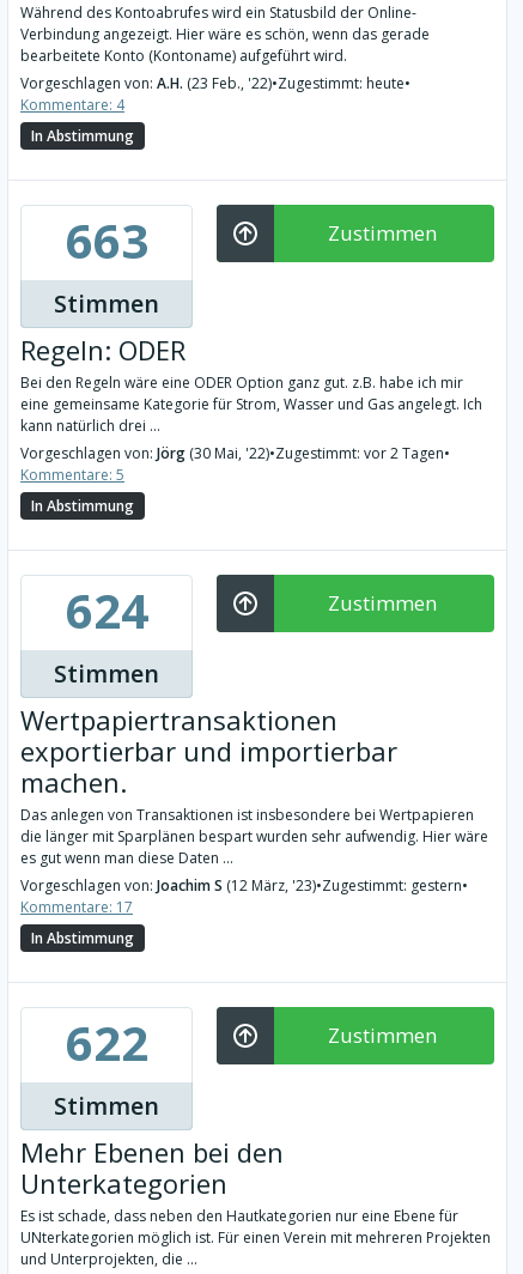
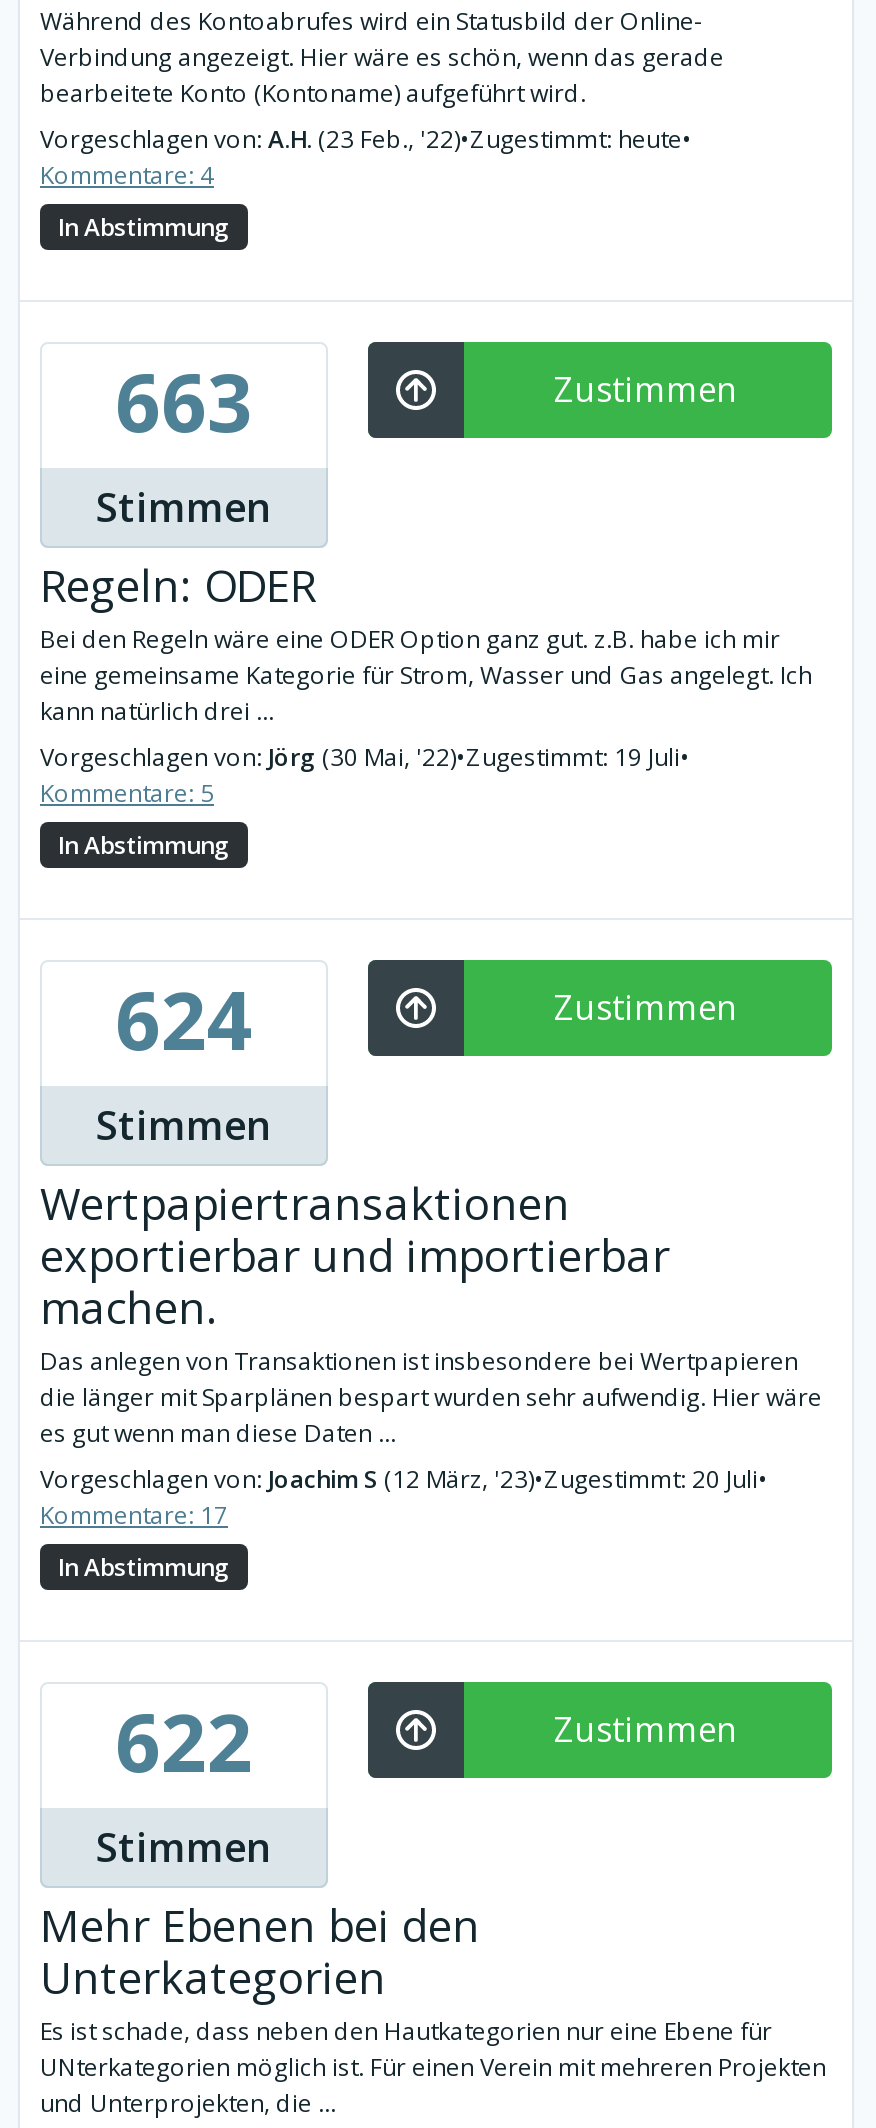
- Vorgeschlagen von: Jörg (30 Mai, '22)•Zugestimmt: vor 2 Tagen•
+ Vorgeschlagen von: Jörg (30 Mai, '22)•Zugestimmt: 19 Juli•

- Vorgeschlagen von: Joachim S (12 März, '23)•Zugestimmt: gestern•
+ Vorgeschlagen von: Joachim S (12 März, '23)•Zugestimmt: 20 Juli•
